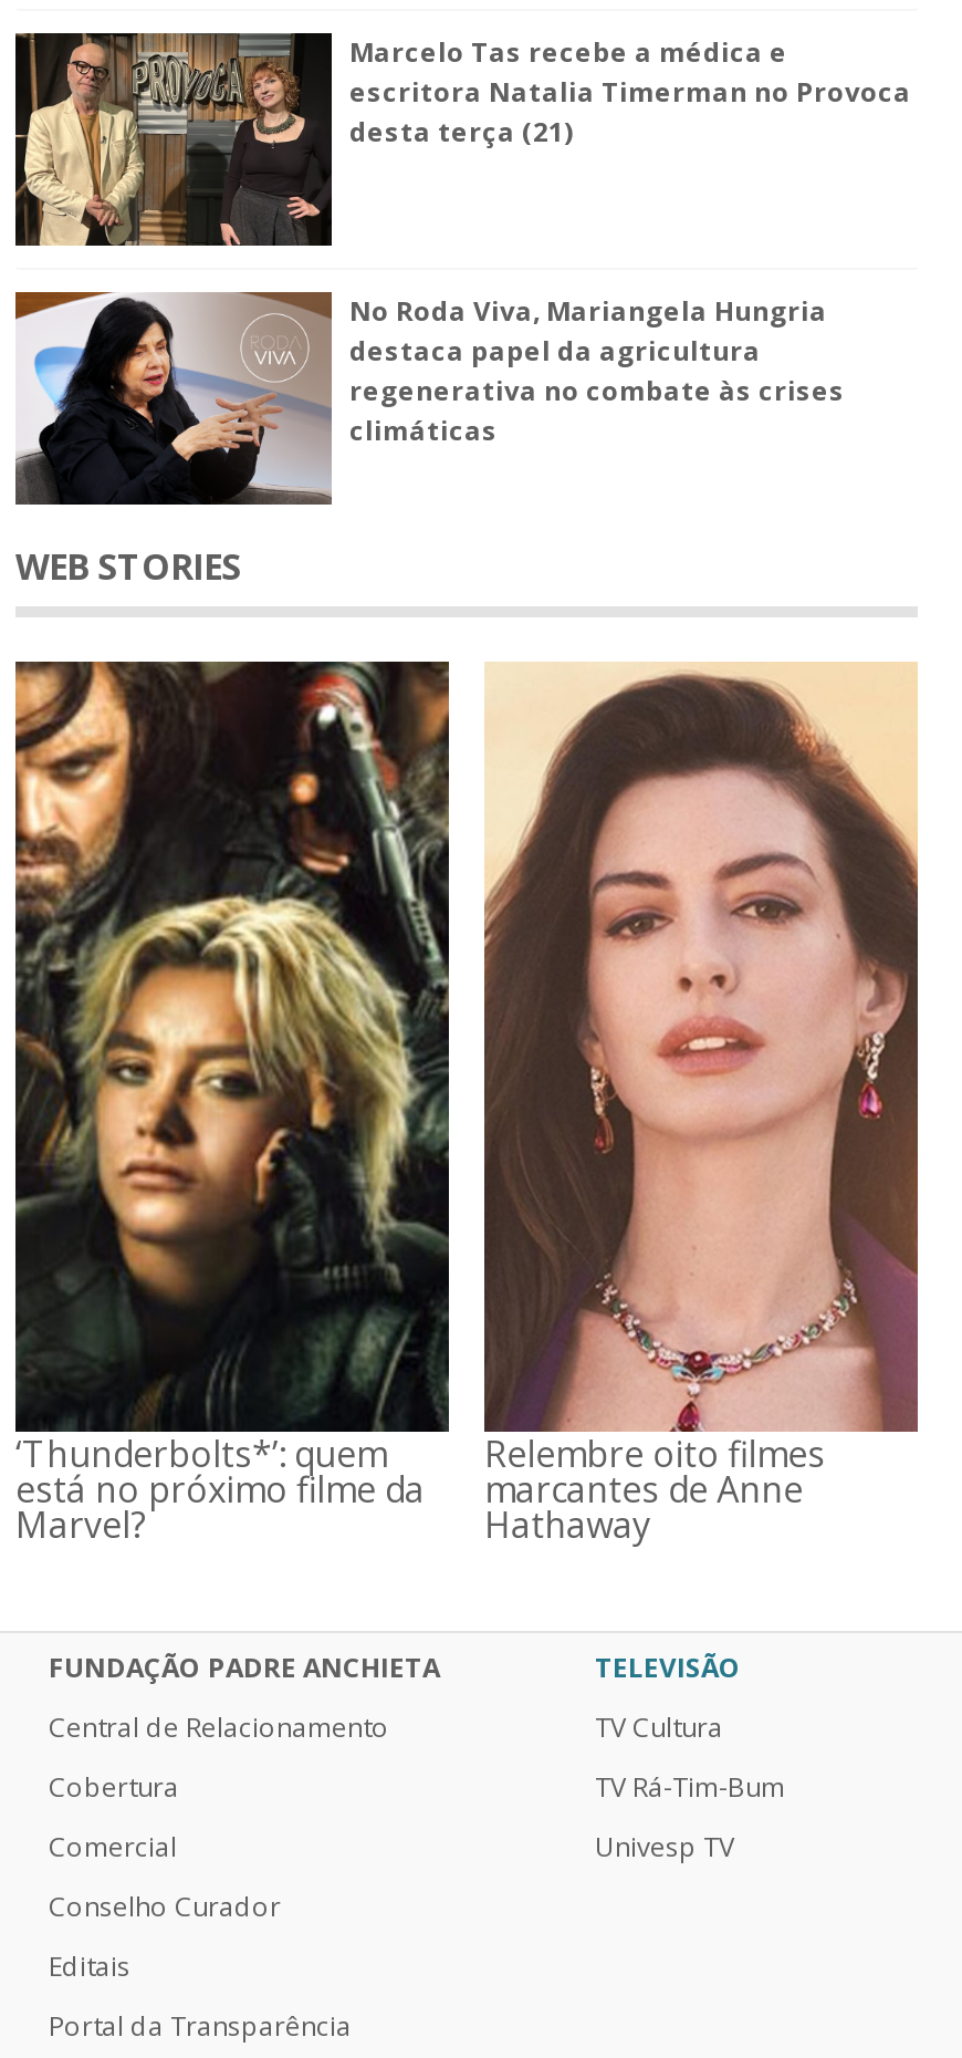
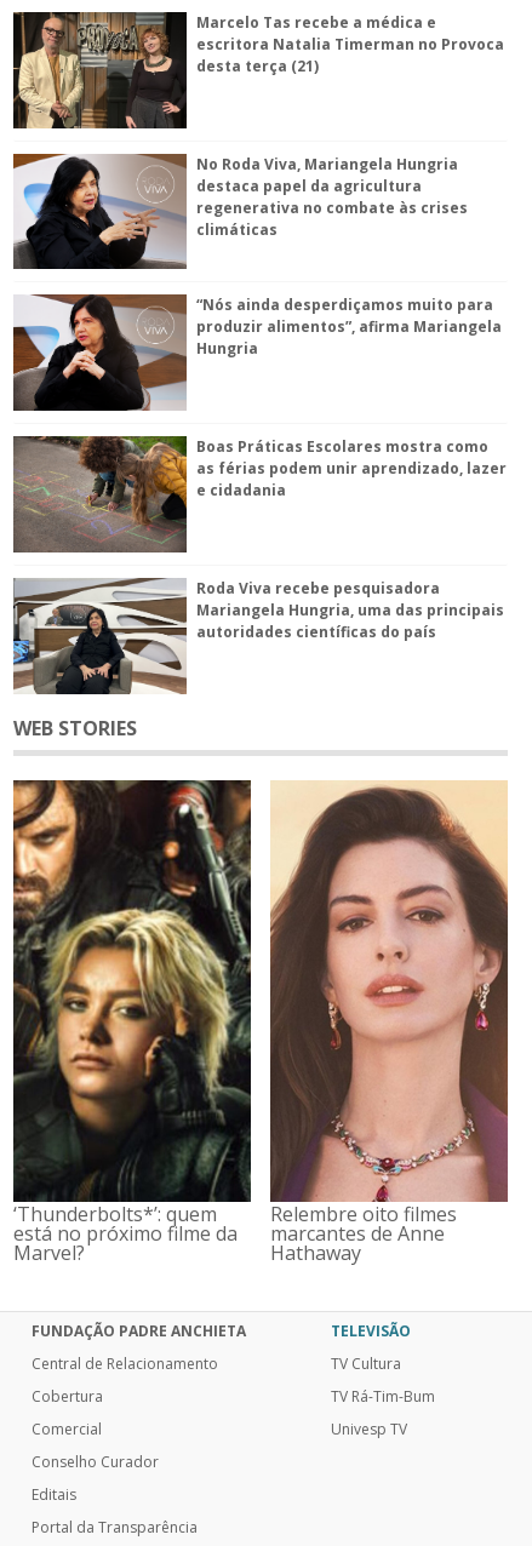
+ [image]
+ “Nós ainda desperdiçamos muito para
+ produzir alimentos”, afirma Mariangela
+ Hungria

+ [image]
+ Roda Viva recebe pesquisadora
+ Mariangela Hungria, uma das principais
+ autoridades científicas do país

+ [image]
+ Boas Práticas Escolares mostra como
+ as férias podem unir aprendizado, lazer
+ e cidadania
